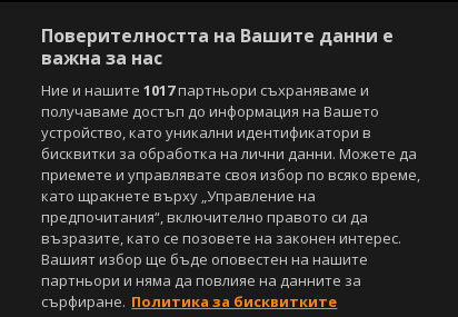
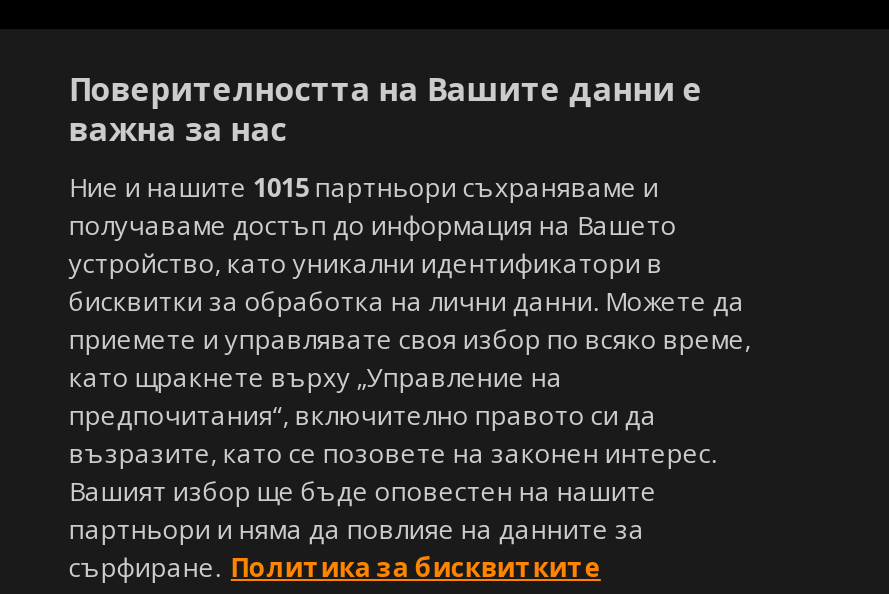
- Ние и нашите 1017 партньори съхраняваме и
+ Ние и нашите 1015 партньори съхраняваме и
